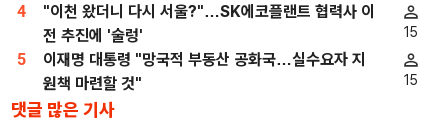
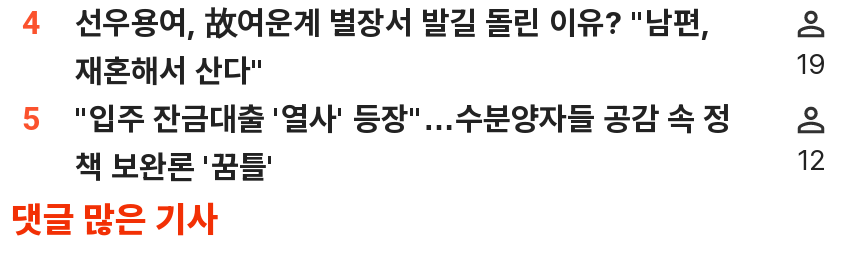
- "이천 왔더니 다시 서울?"…SK에코플랜트 협력사 이
- 전 추진에 '술렁'
- 15
+ 선우용여, 故여운계 별장서 발길 돌린 이유? "남편,
+ 재혼해서 산다"
+ 19

- 이재명 대통령 "망국적 부동산 공화국…실수요자 지
- 원책 마련할 것"
- 15
+ "입주 잔금대출 '열사' 등장"…수분양자들 공감 속 정
+ 책 보완론 '꿈틀'
+ 12
